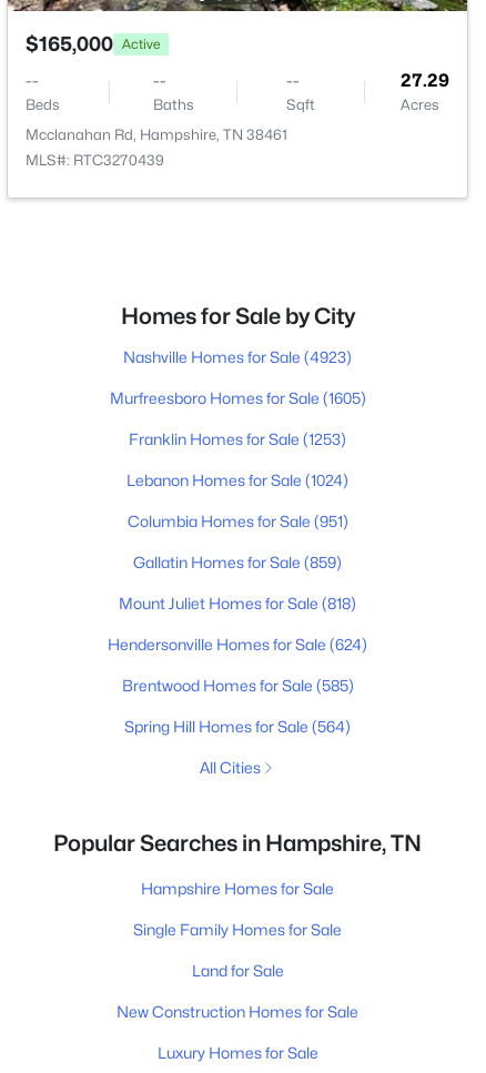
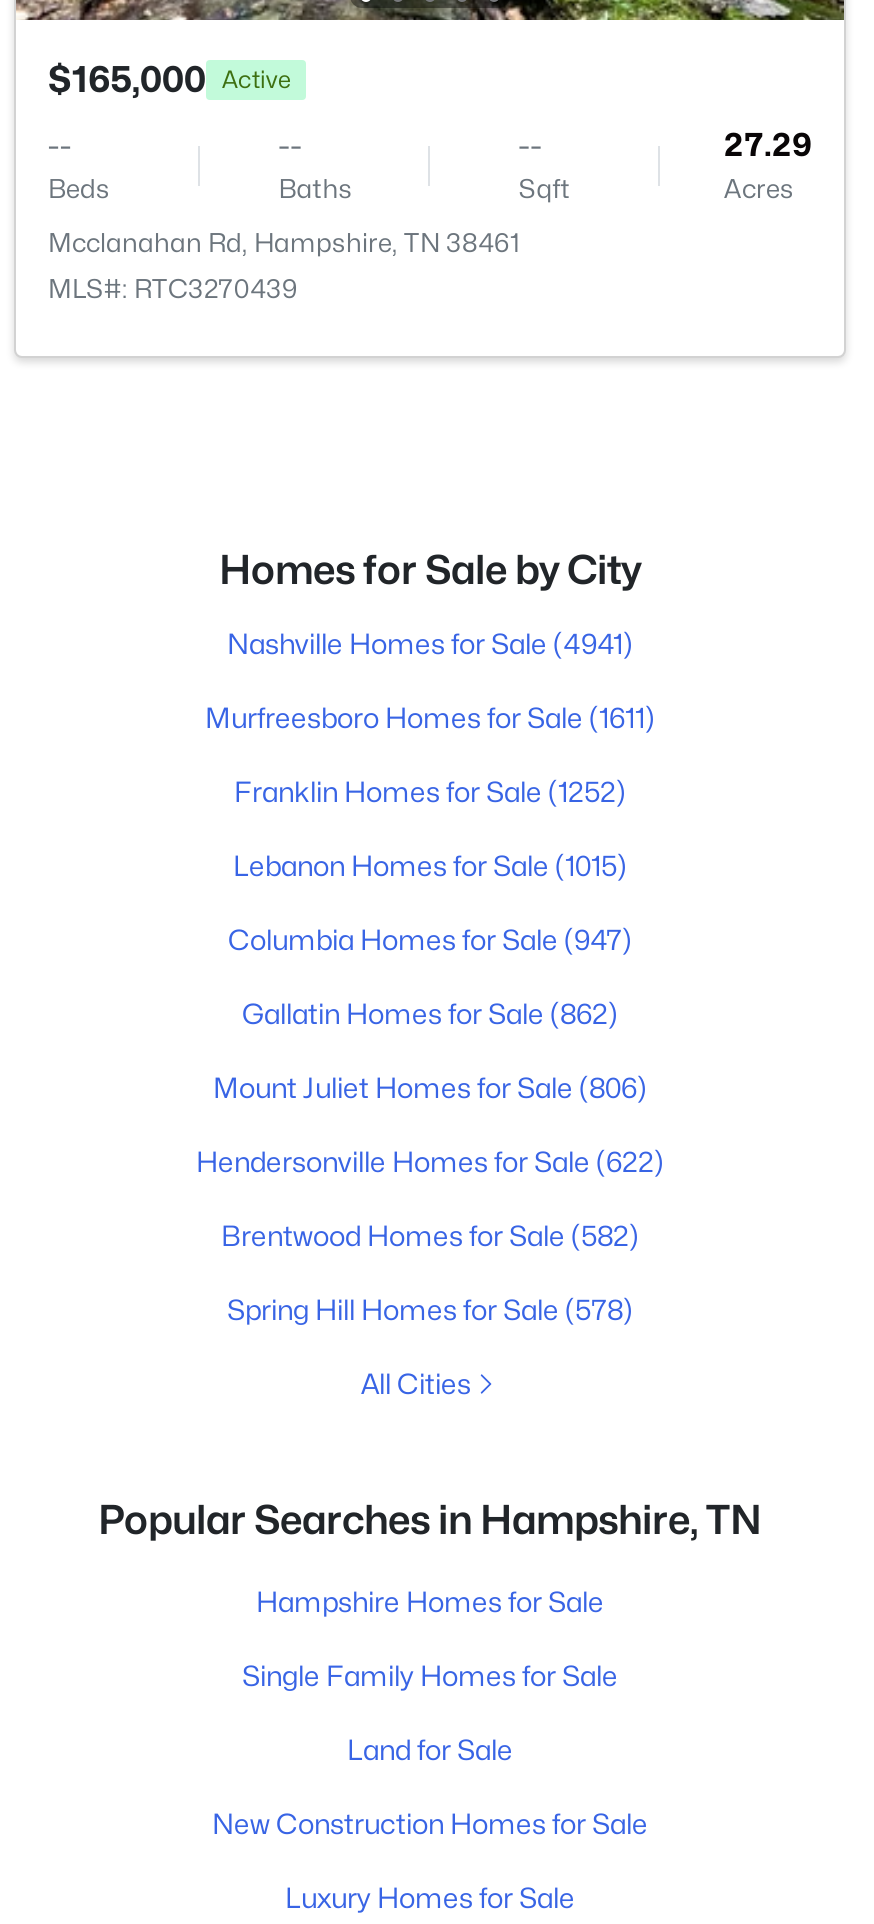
- Nashville Homes for Sale (4923)
+ Nashville Homes for Sale (4941)

- Murfreesboro Homes for Sale (1605)
+ Murfreesboro Homes for Sale (1611)

- Franklin Homes for Sale (1253)
+ Franklin Homes for Sale (1252)

- Lebanon Homes for Sale (1024)
+ Lebanon Homes for Sale (1015)

- Columbia Homes for Sale (951)
+ Columbia Homes for Sale (947)

- Gallatin Homes for Sale (859)
+ Gallatin Homes for Sale (862)

- Mount Juliet Homes for Sale (818)
+ Mount Juliet Homes for Sale (806)

- Hendersonville Homes for Sale (624)
+ Hendersonville Homes for Sale (622)

- Brentwood Homes for Sale (585)
+ Brentwood Homes for Sale (582)

- Spring Hill Homes for Sale (564)
+ Spring Hill Homes for Sale (578)
